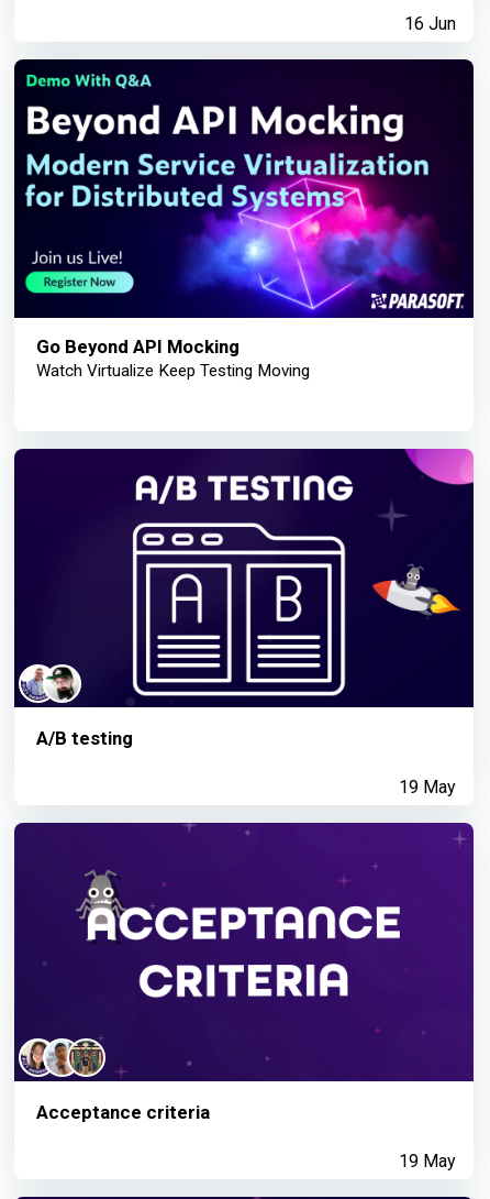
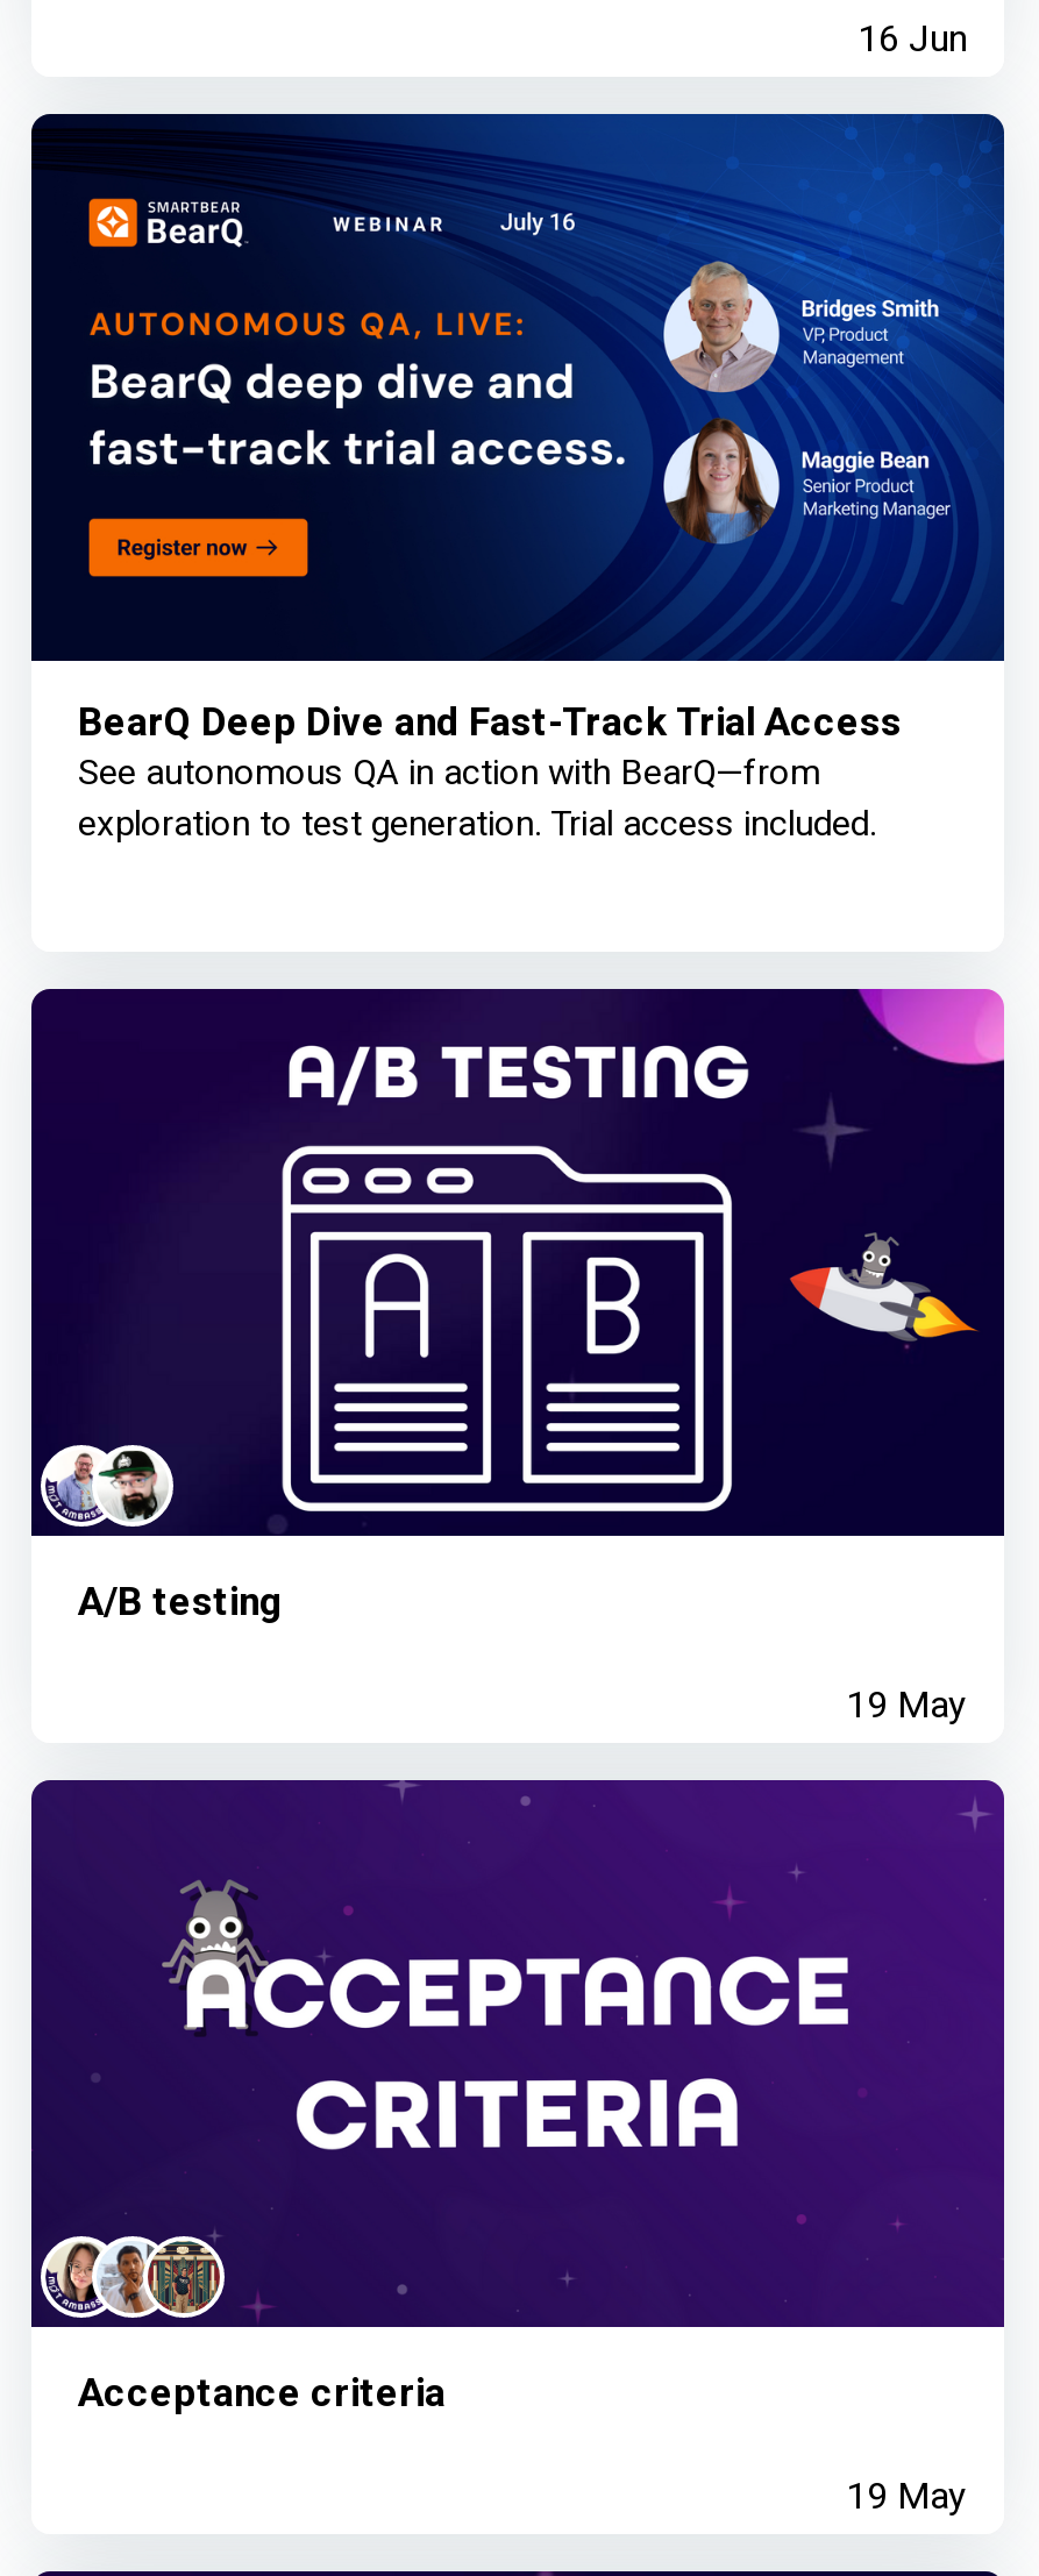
- [image]
- Go Beyond API Mocking
- Watch Virtualize Keep Testing Moving
+ [image]
+ BearQ Deep Dive and Fast-Track Trial Access
+ See autonomous QA in action with BearQ—from
+ exploration to test generation. Trial access included.
